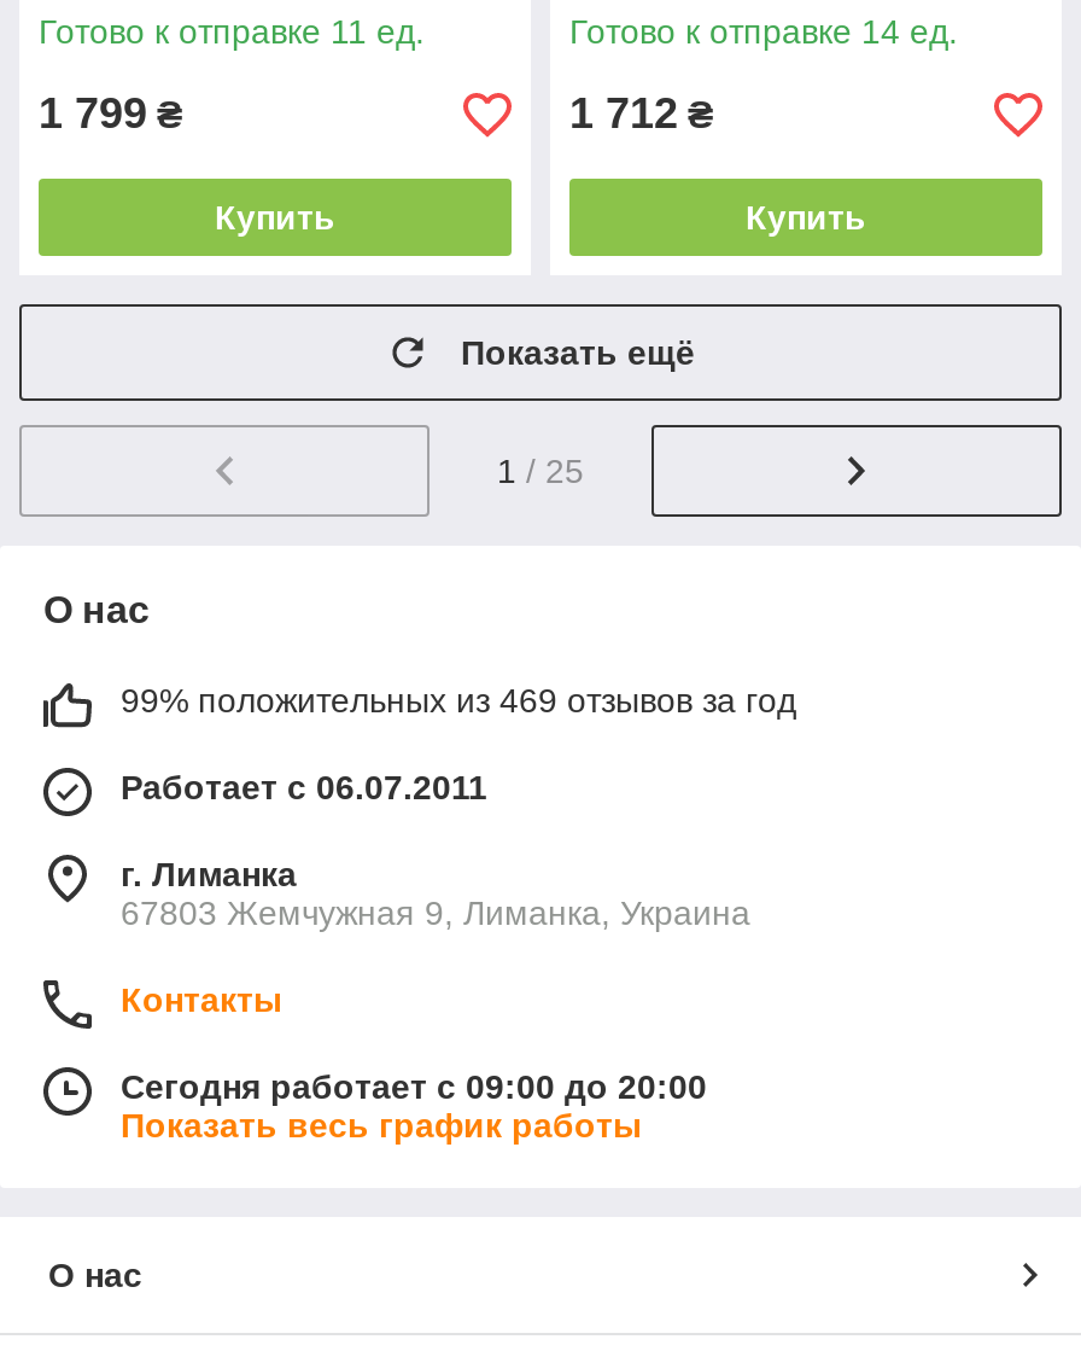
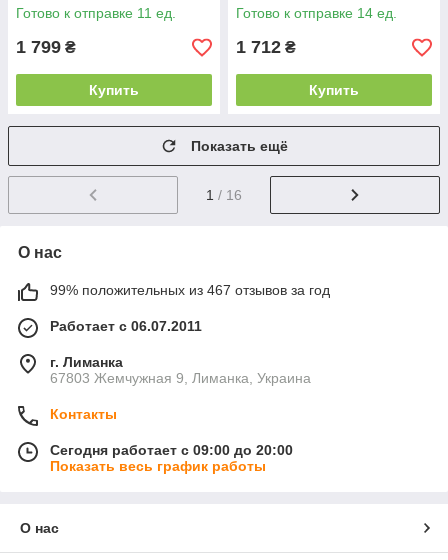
- 1 / 25
+ 1 / 16

- 99% положительных из 469 отзывов за год
+ 99% положительных из 467 отзывов за год
